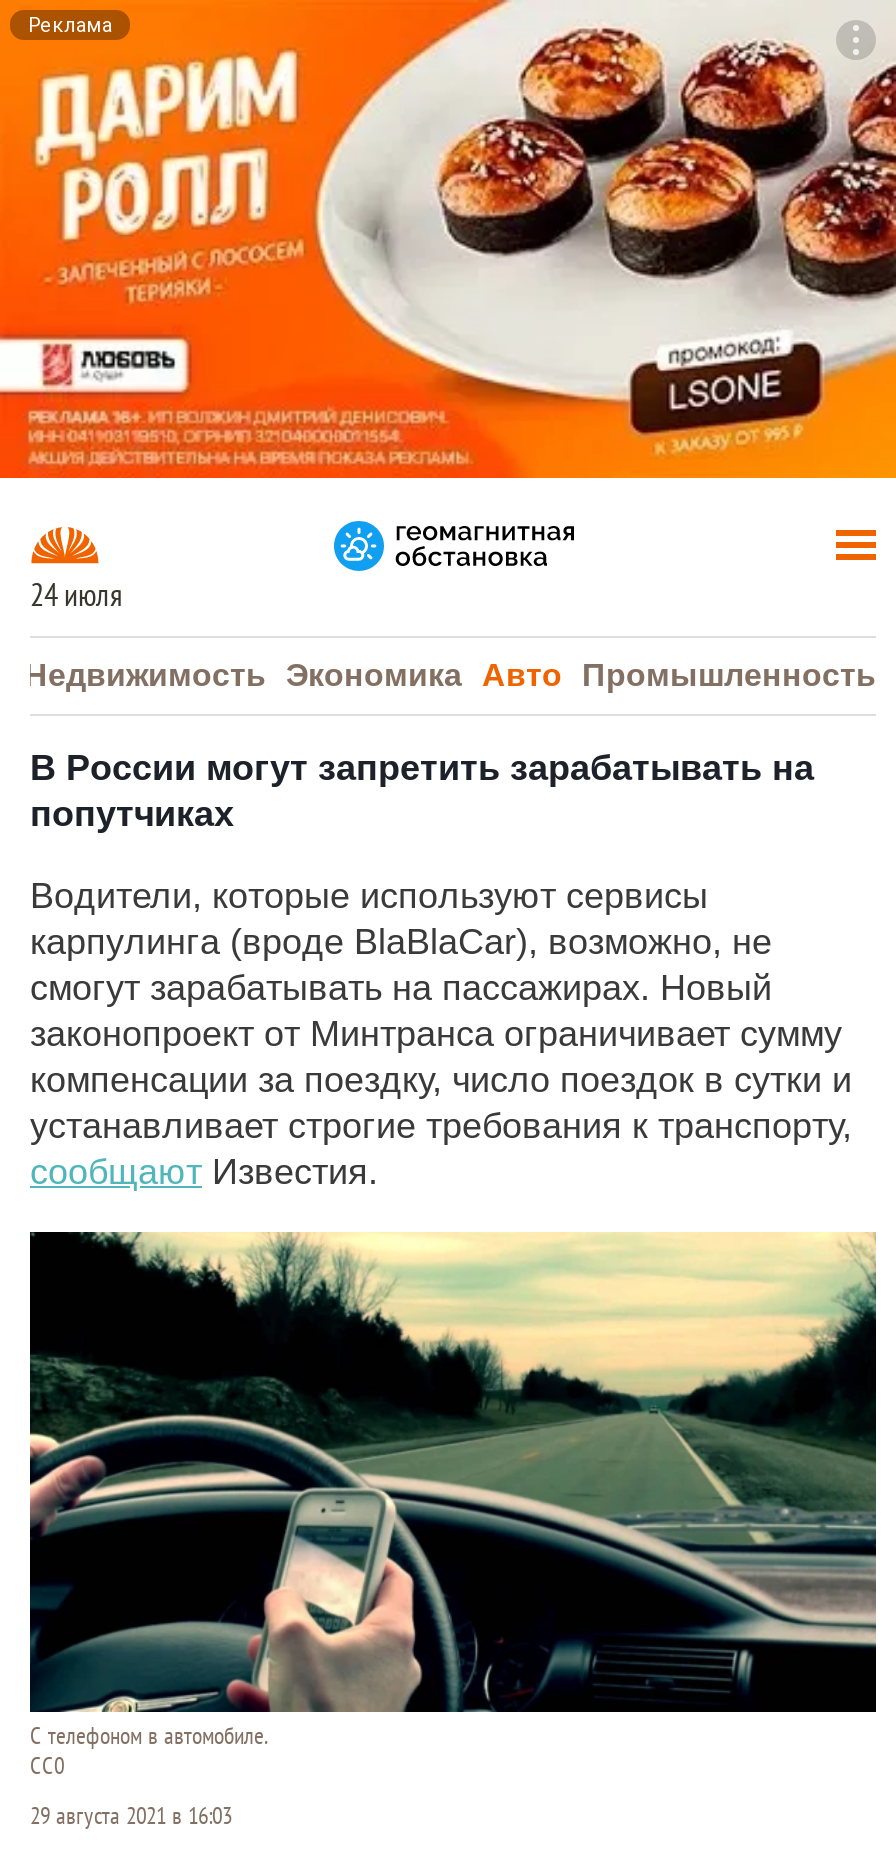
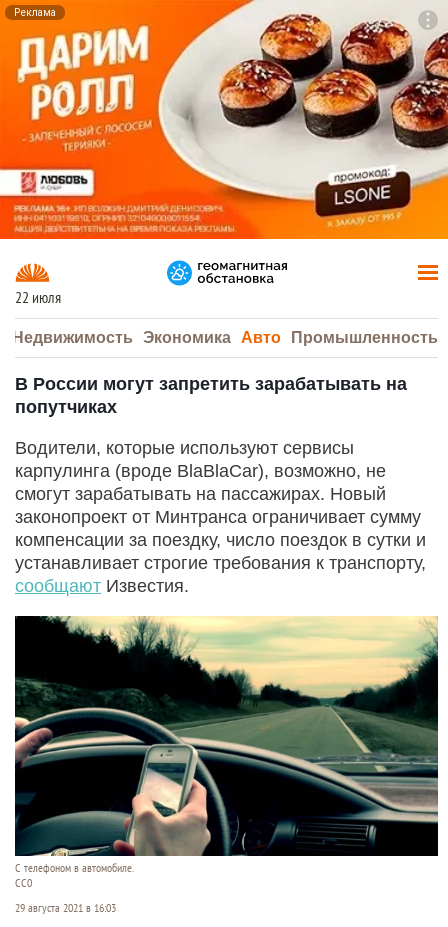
- 24 июля
+ 22 июля
